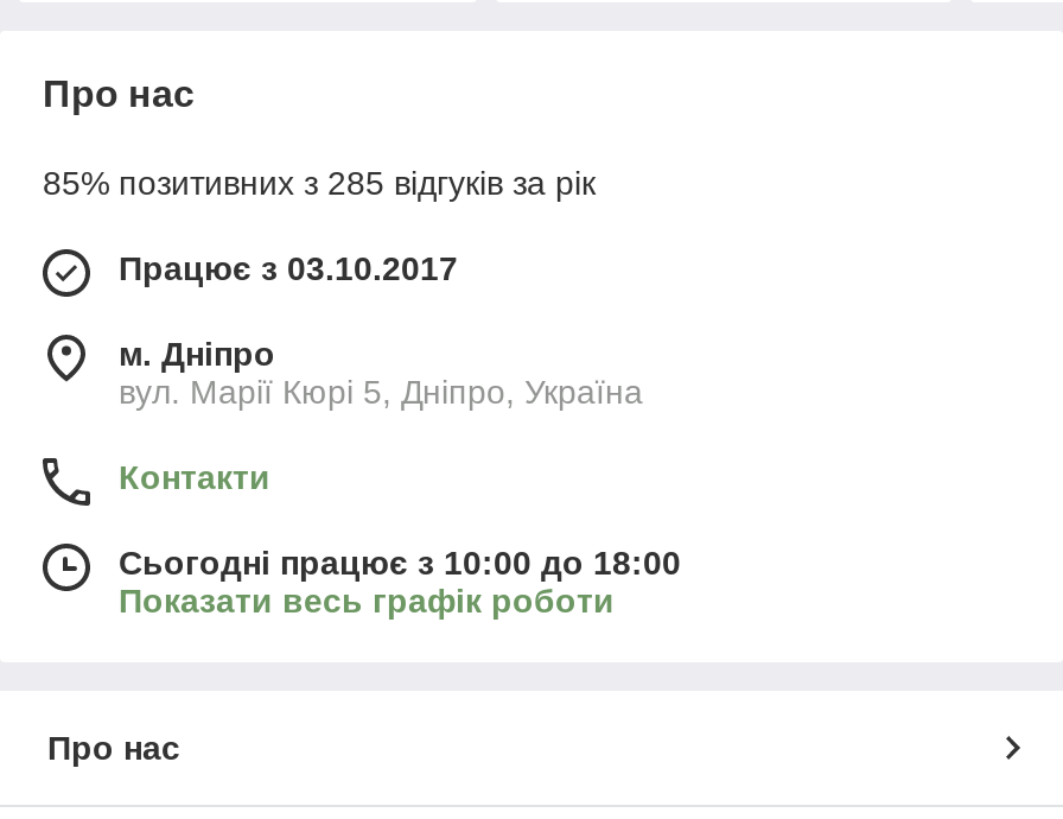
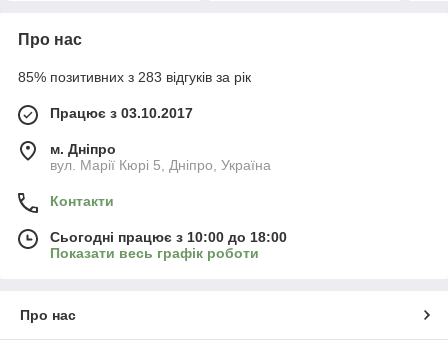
- 85% позитивних з 285 відгуків за рік
+ 85% позитивних з 283 відгуків за рік
